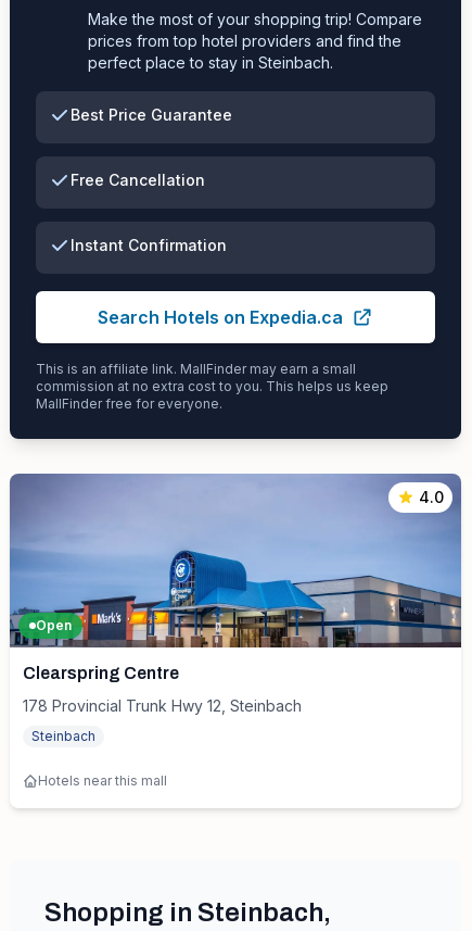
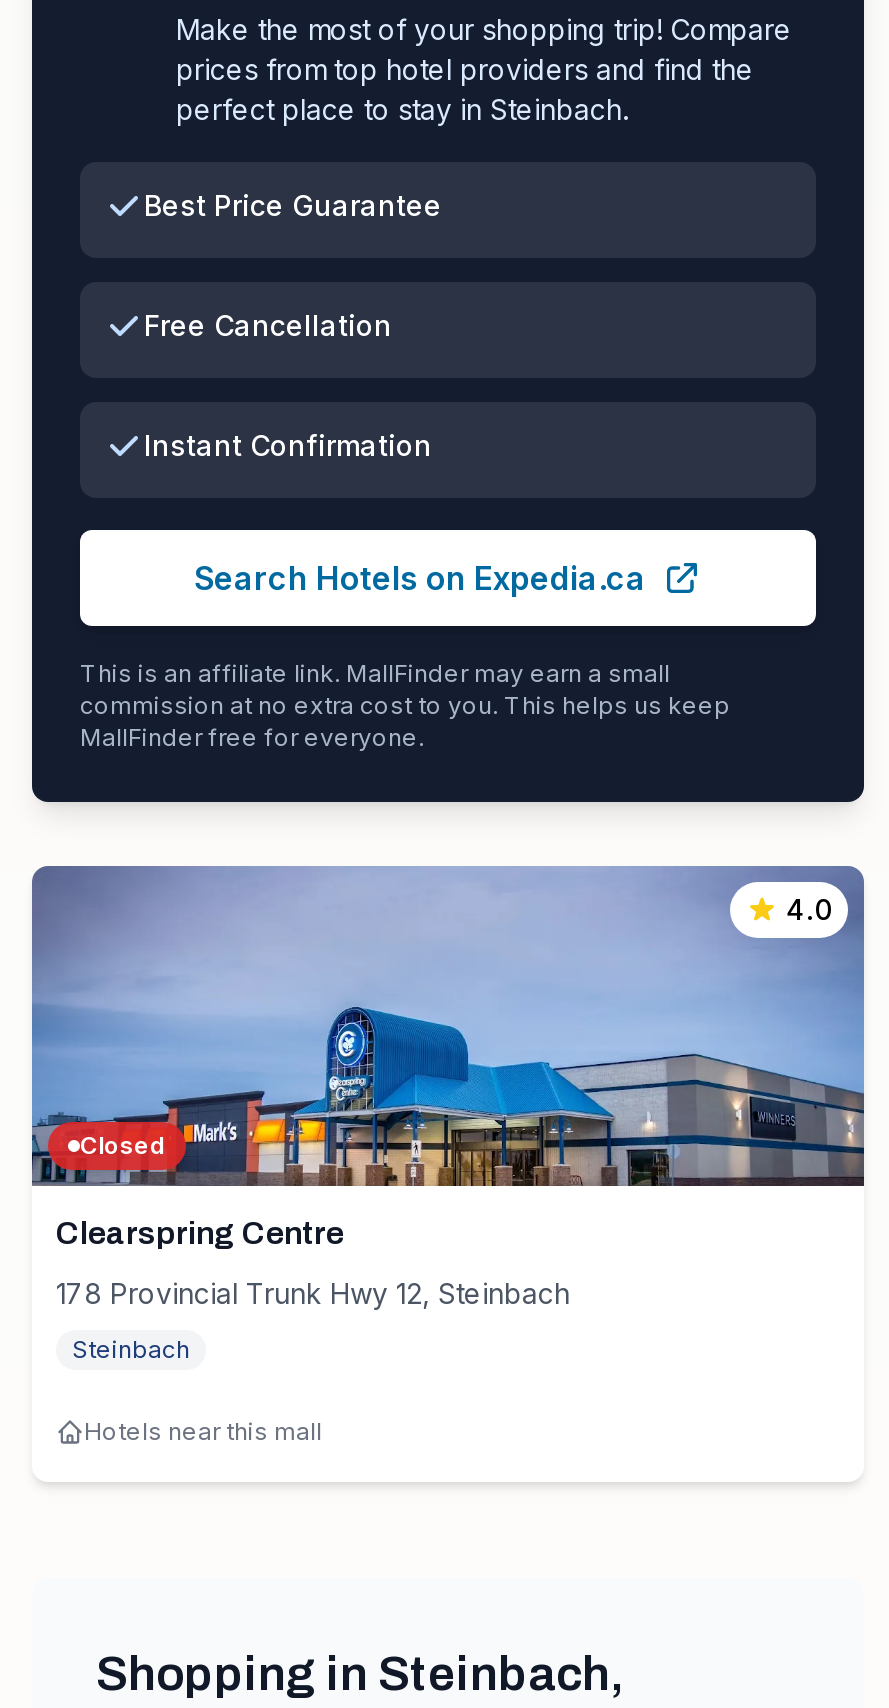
- Open
+ Closed
